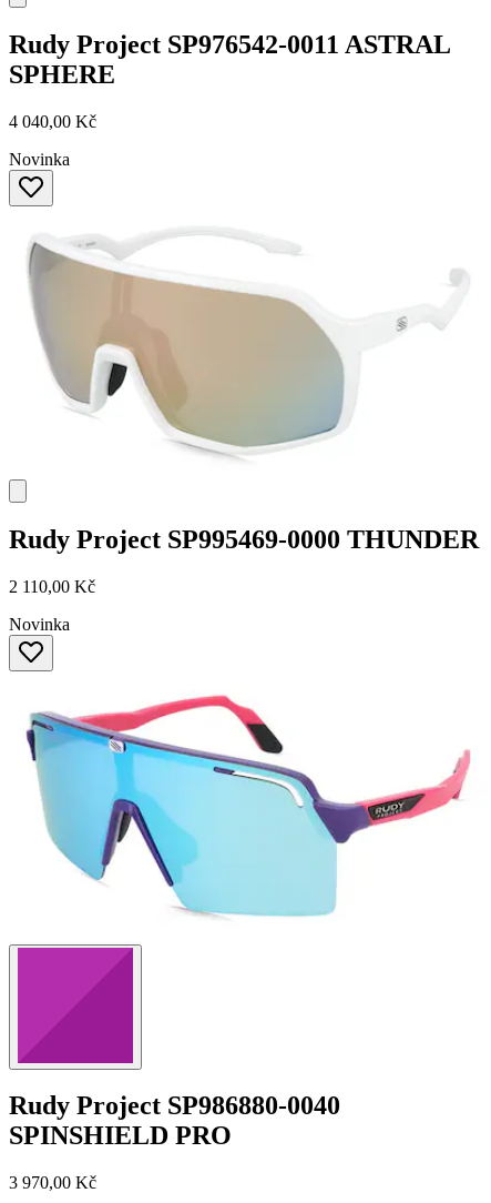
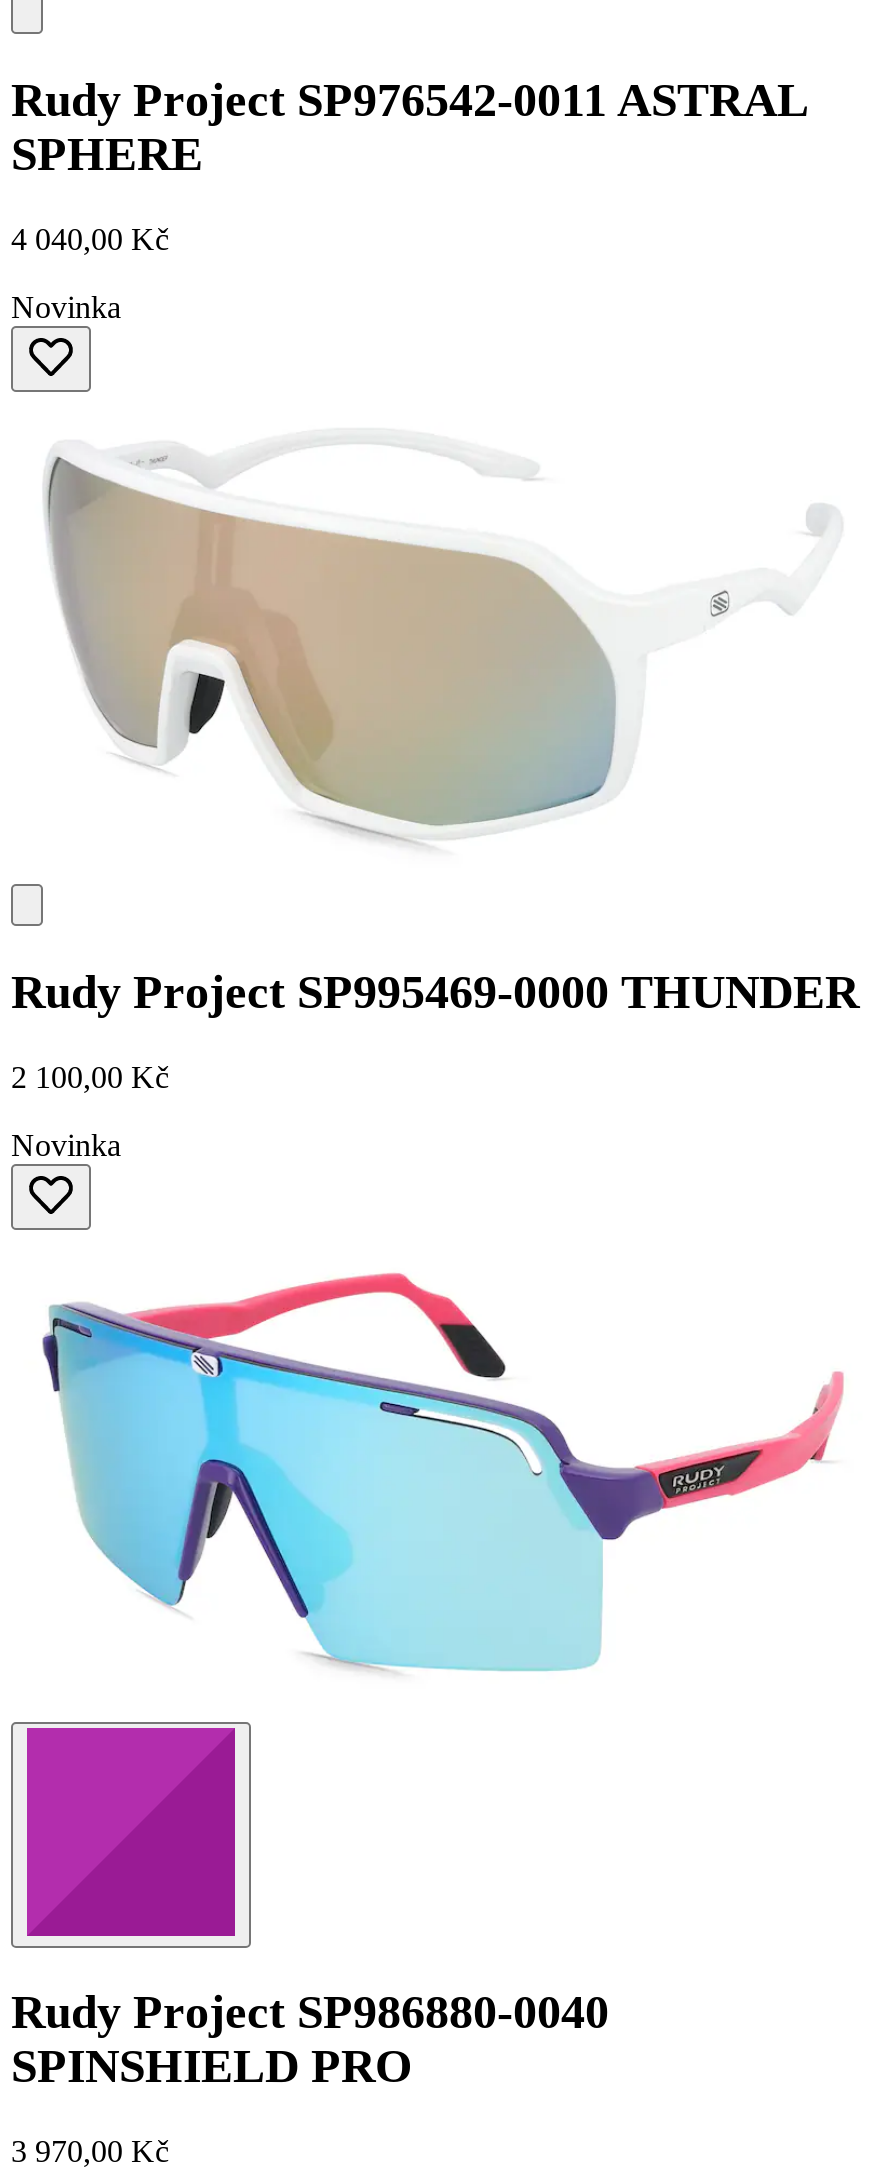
- 2 110,00 Kč
+ 2 100,00 Kč
